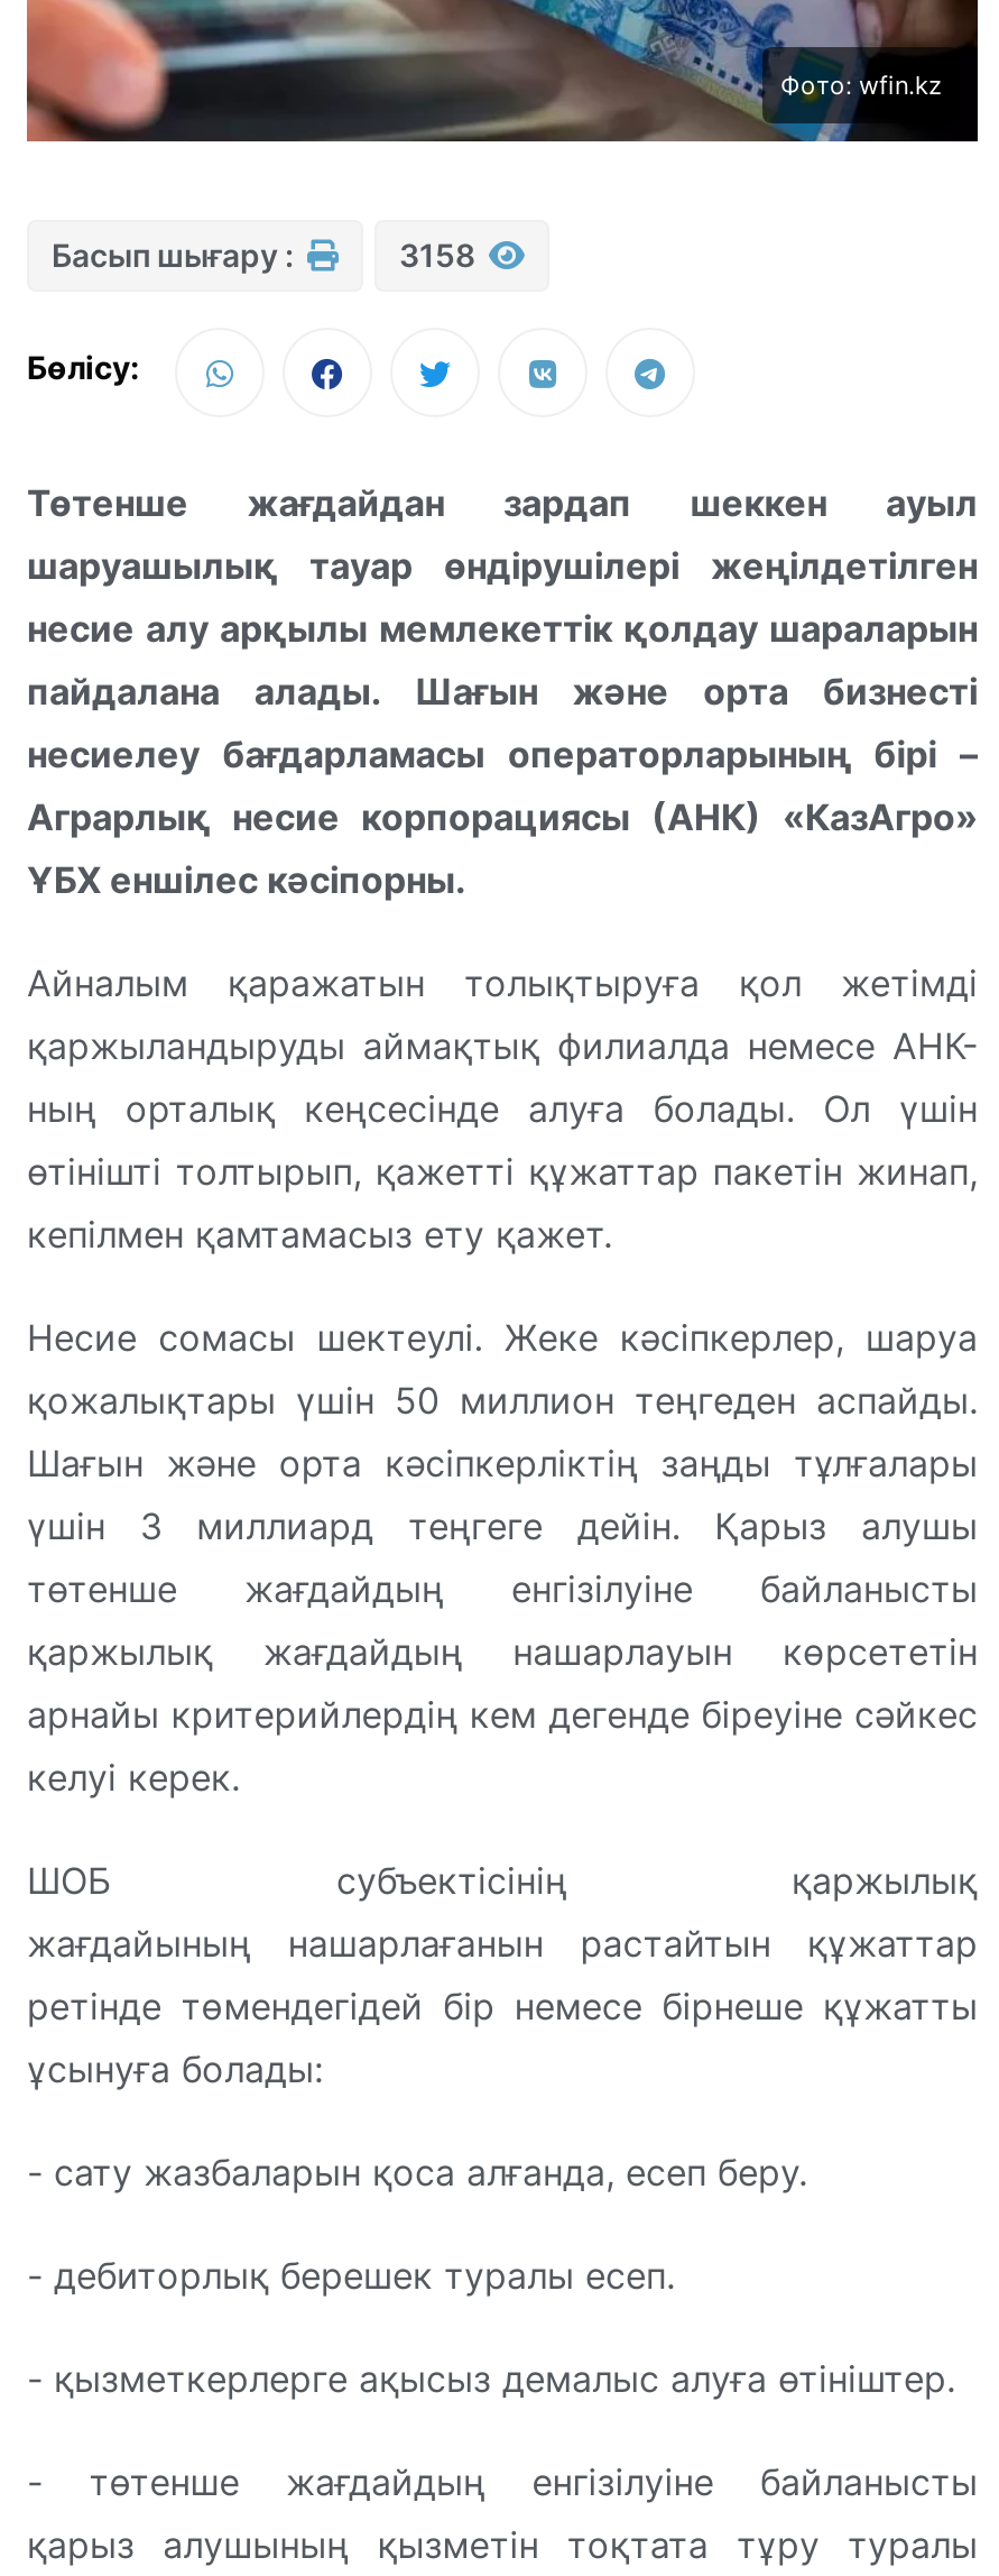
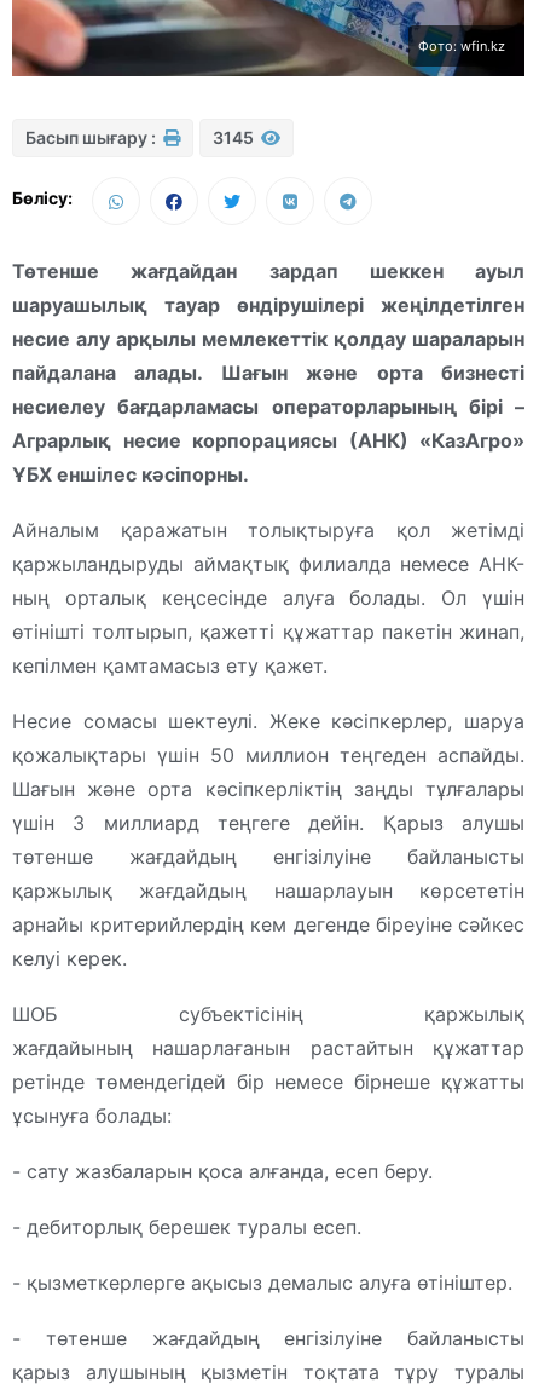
- 3158
+ 3145
